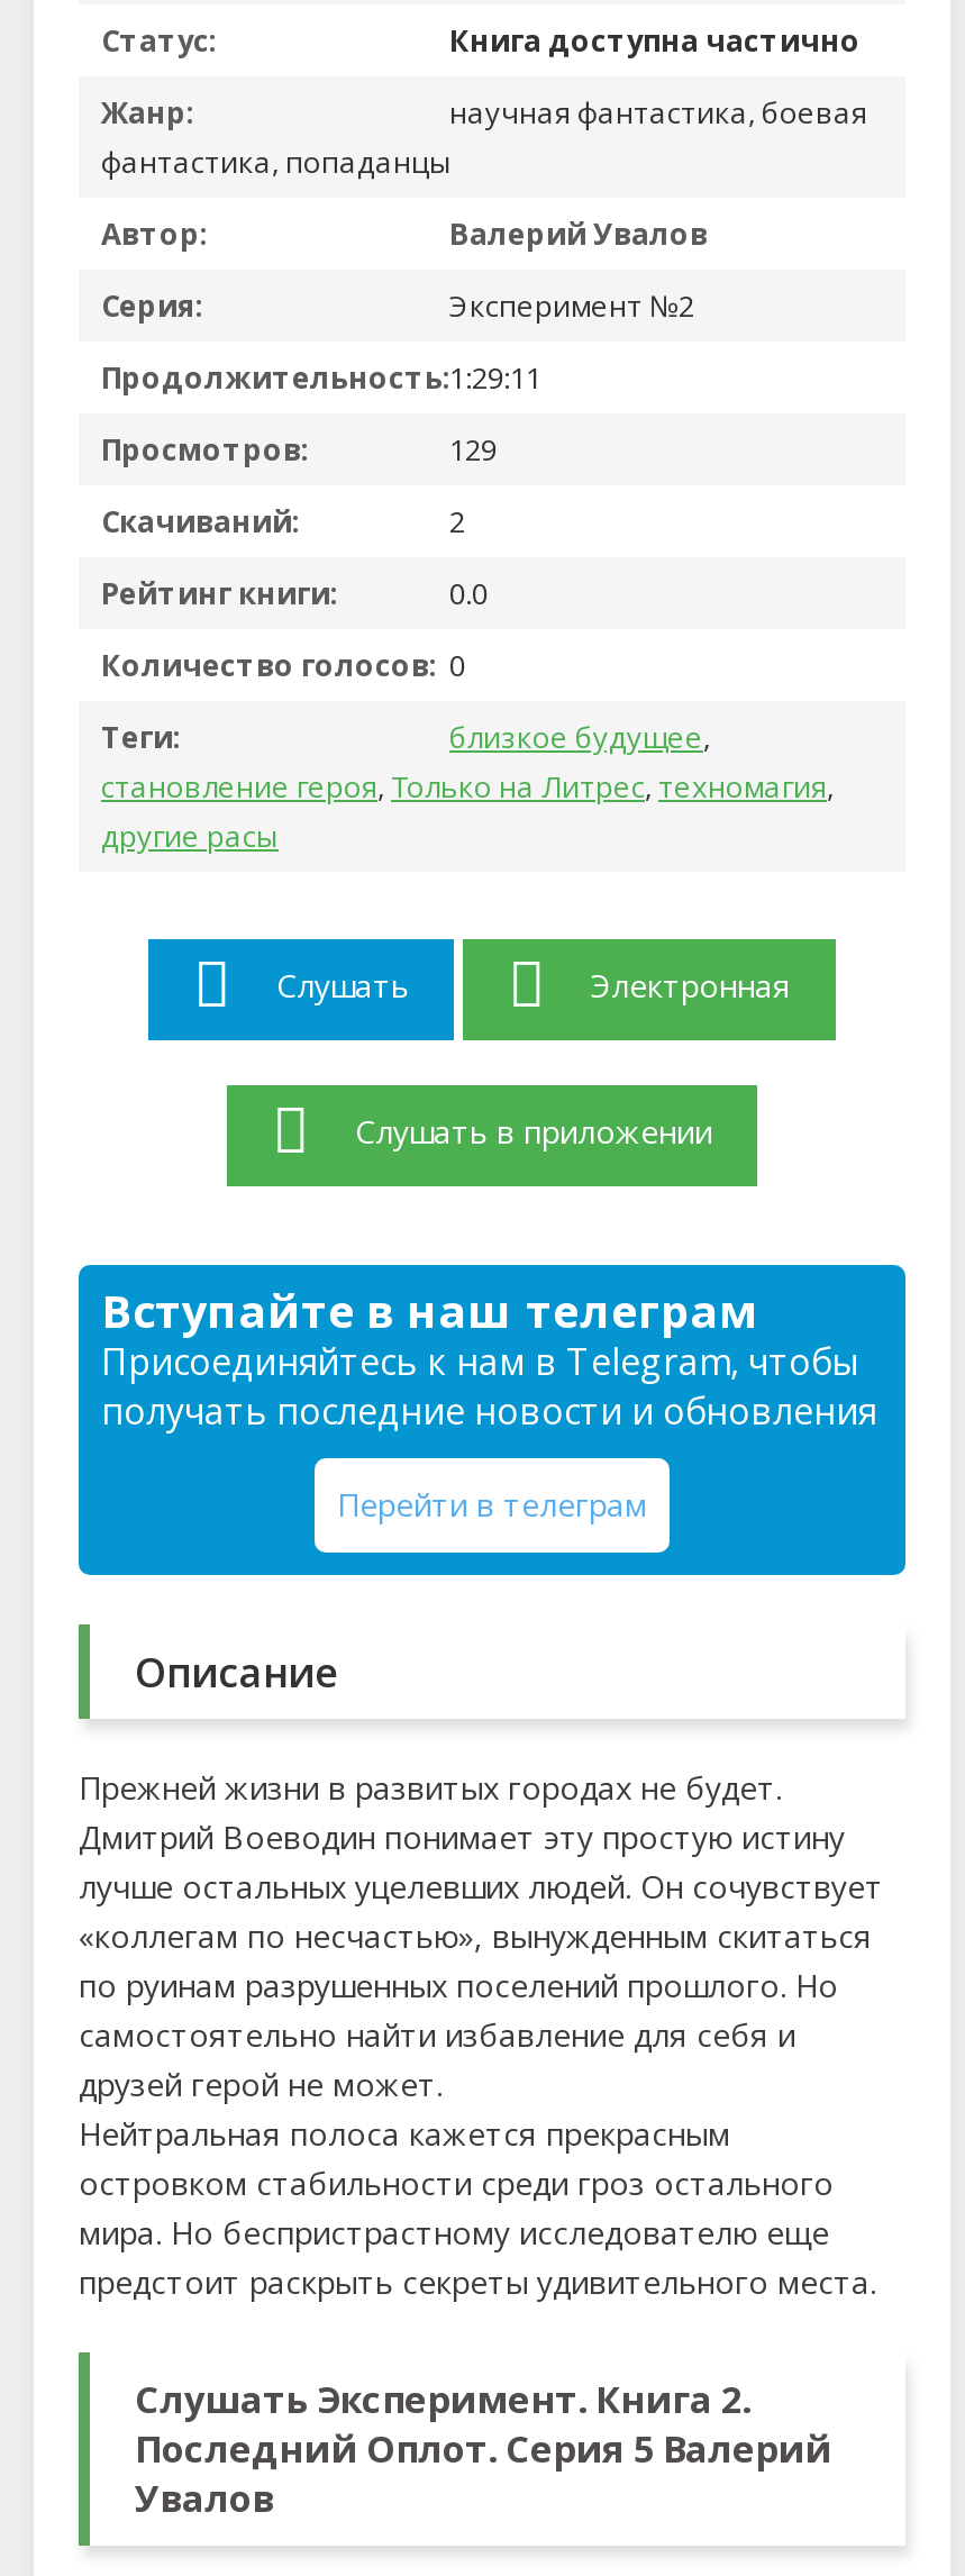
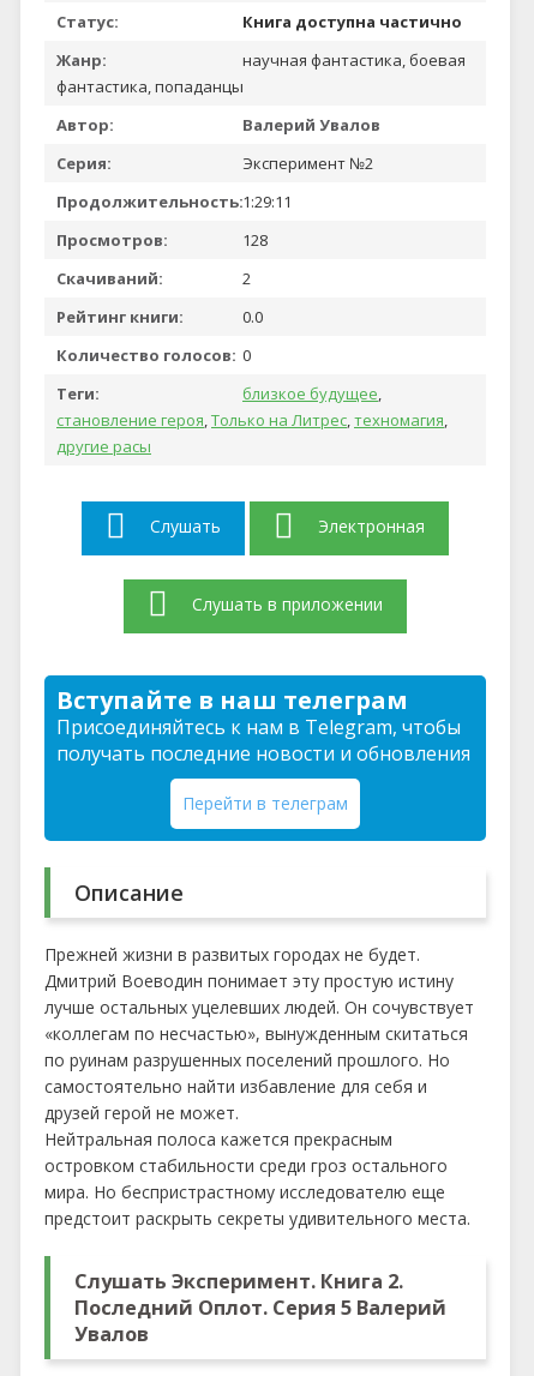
- 129
+ 128
